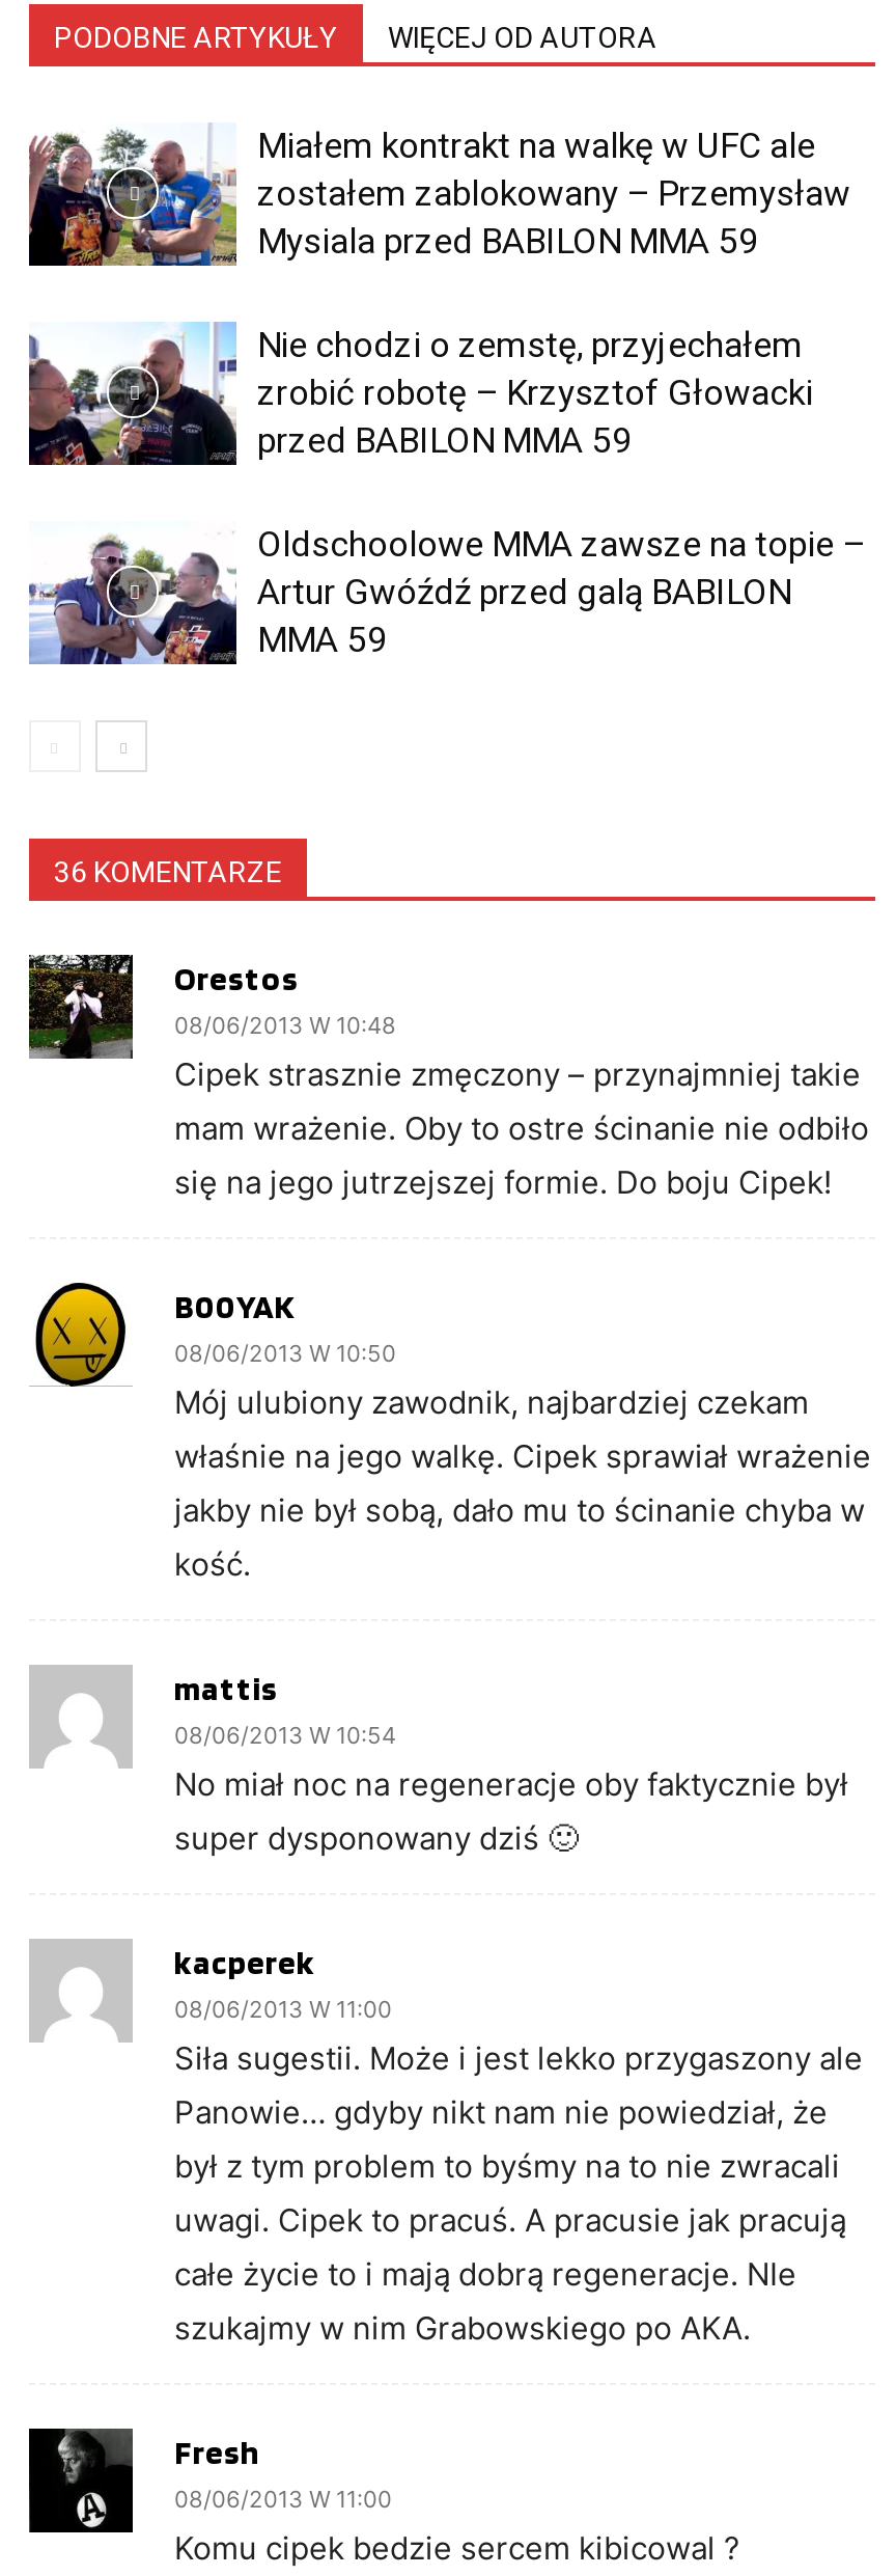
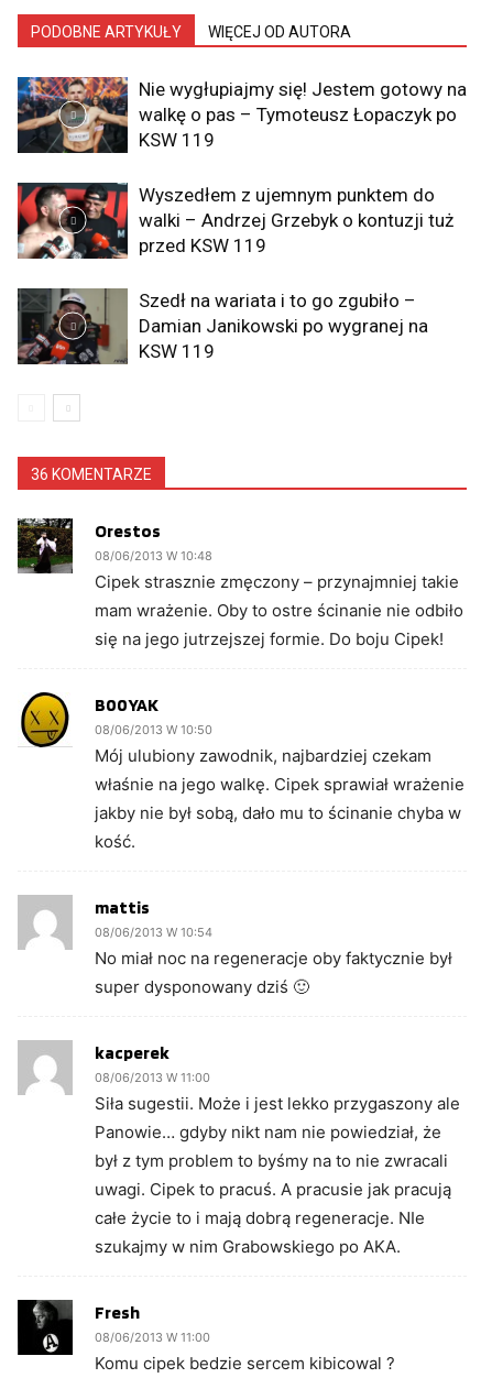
- [image]
- Miałem kontrakt na walkę w UFC ale
- zostałem zablokowany – Przemysław
- Mysiala przed BABILON MMA 59
+ [image]
+ Nie wygłupiajmy się! Jestem gotowy na
+ walkę o pas – Tymoteusz Łopaczyk po
+ KSW 119

- [image]
- Nie chodzi o zemstę, przyjechałem
- zrobić robotę – Krzysztof Głowacki
- przed BABILON MMA 59
+ [image]
+ Wyszedłem z ujemnym punktem do
+ walki – Andrzej Grzebyk o kontuzji tuż
+ przed KSW 119

- [image]
- Oldschoolowe MMA zawsze na topie –
- Artur Gwóźdź przed galą BABILON
- MMA 59
+ [image]
+ Szedł na wariata i to go zgubiło –
+ Damian Janikowski po wygranej na
+ KSW 119
